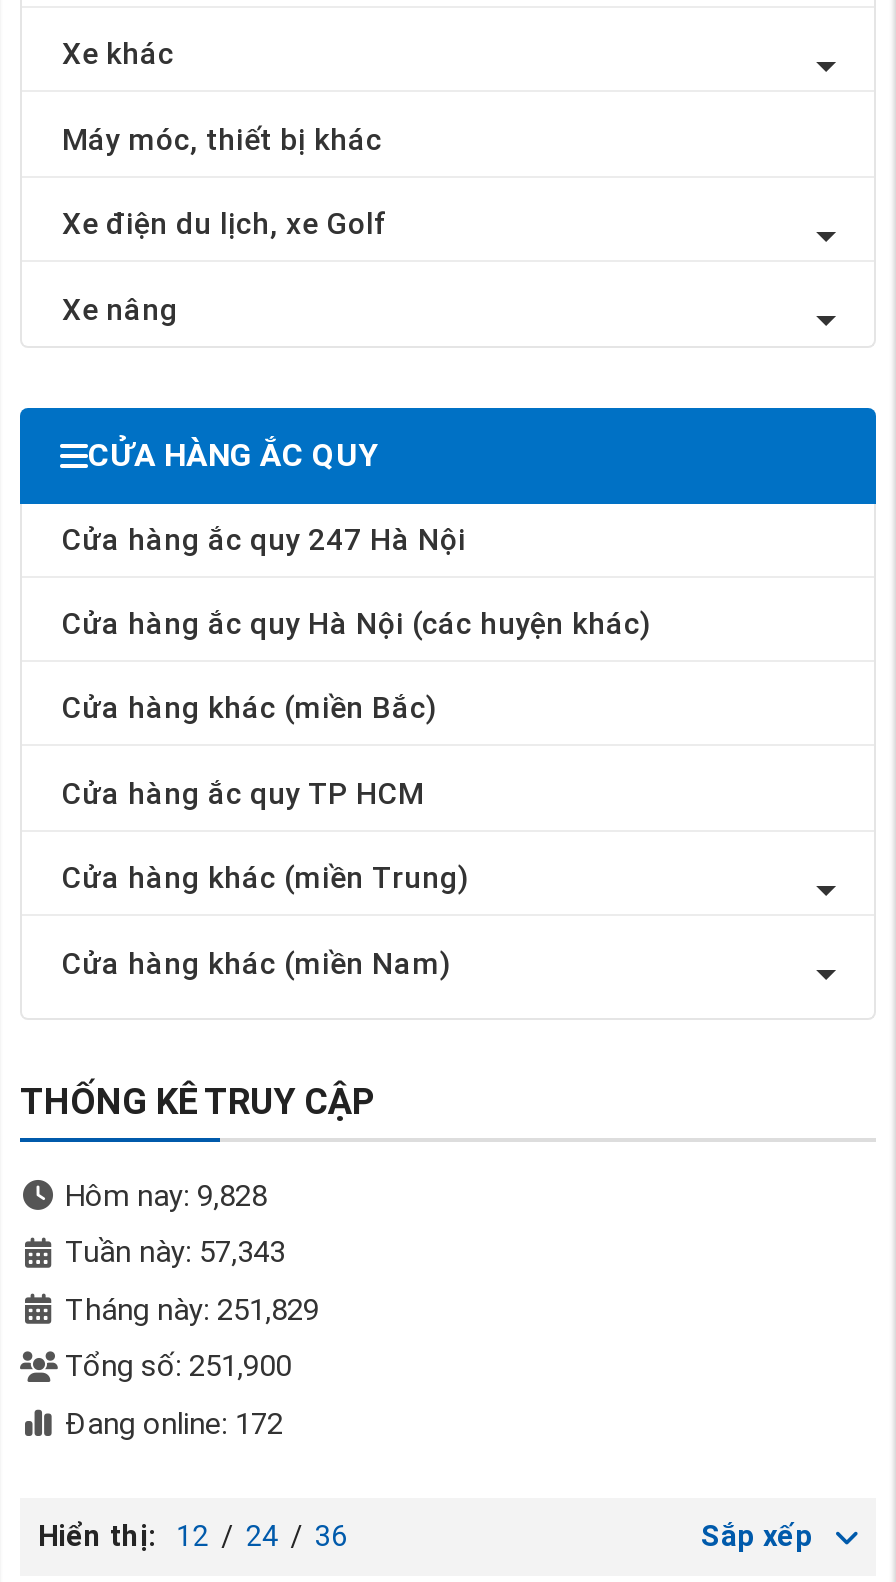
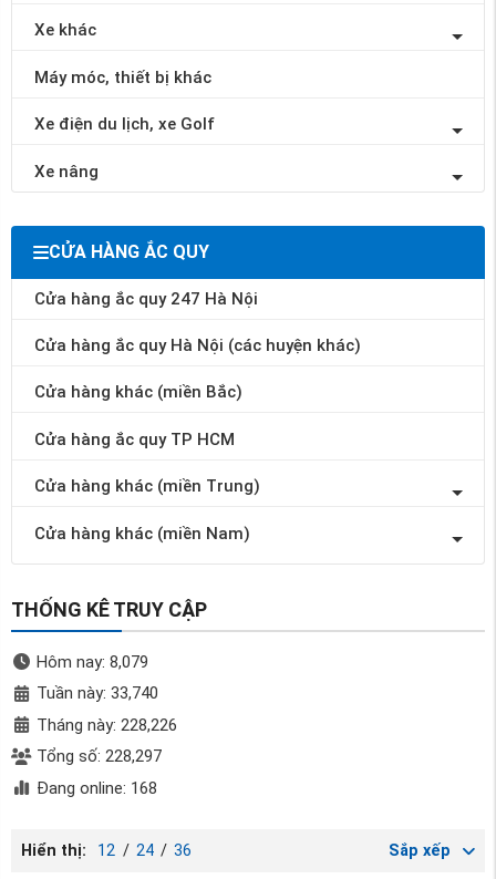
- Hôm nay: 9,828
+ Hôm nay: 8,079

- Tuần này: 57,343
+ Tuần này: 33,740

- Tháng này: 251,829
+ Tháng này: 228,226

- Tổng số: 251,900
+ Tổng số: 228,297

- Đang online: 172
+ Đang online: 168
